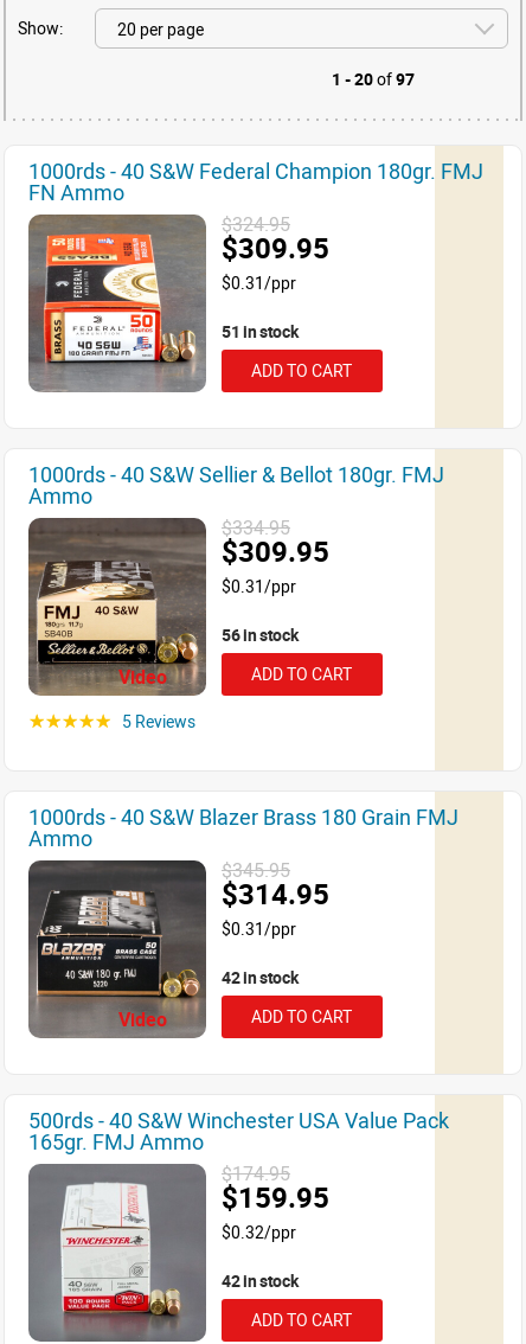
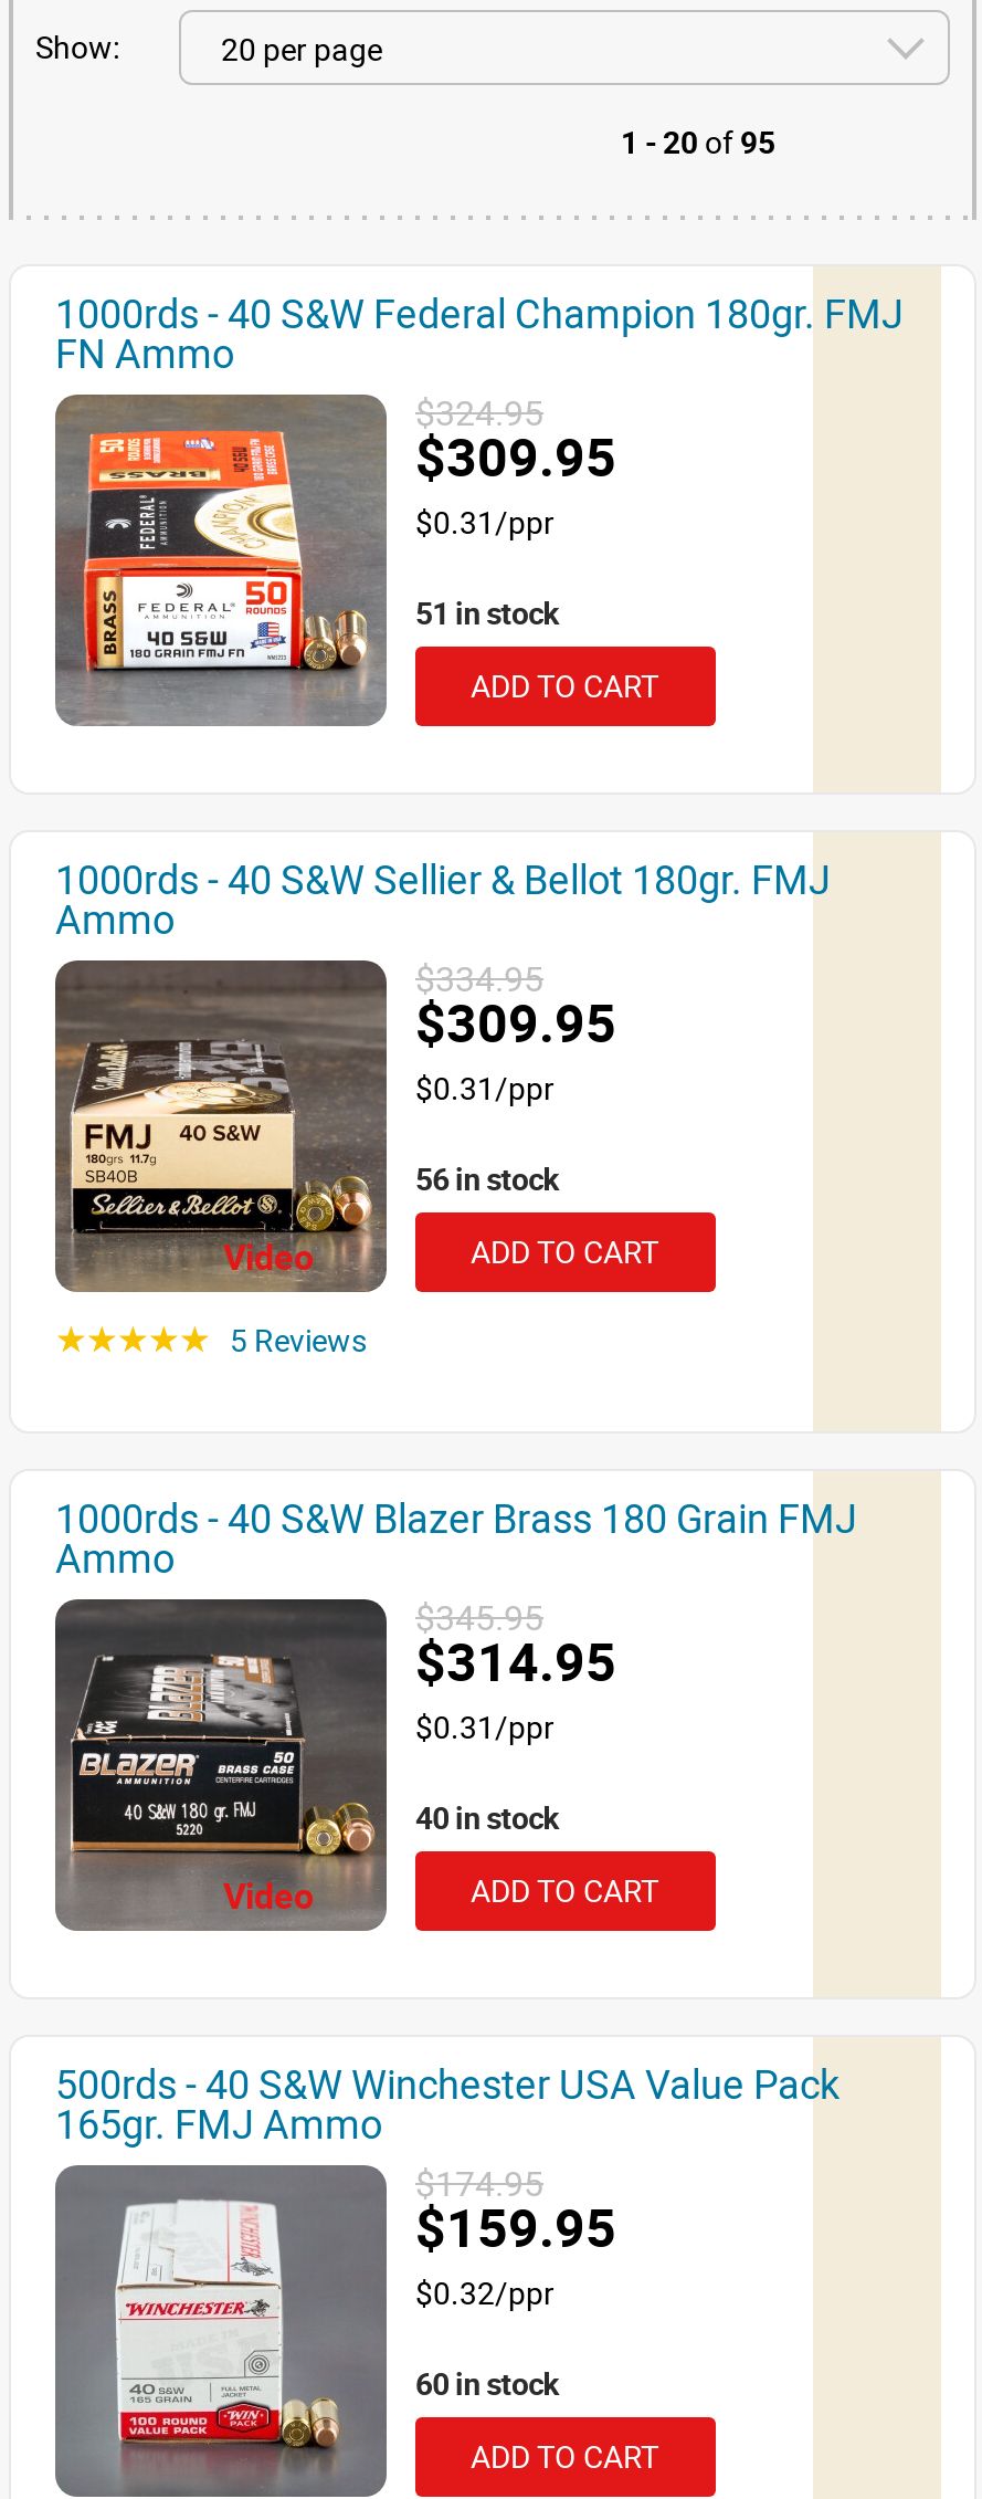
- 1 - 20 of 97
+ 1 - 20 of 95

- 42 in stock
+ 40 in stock

- 42 in stock
+ 60 in stock
